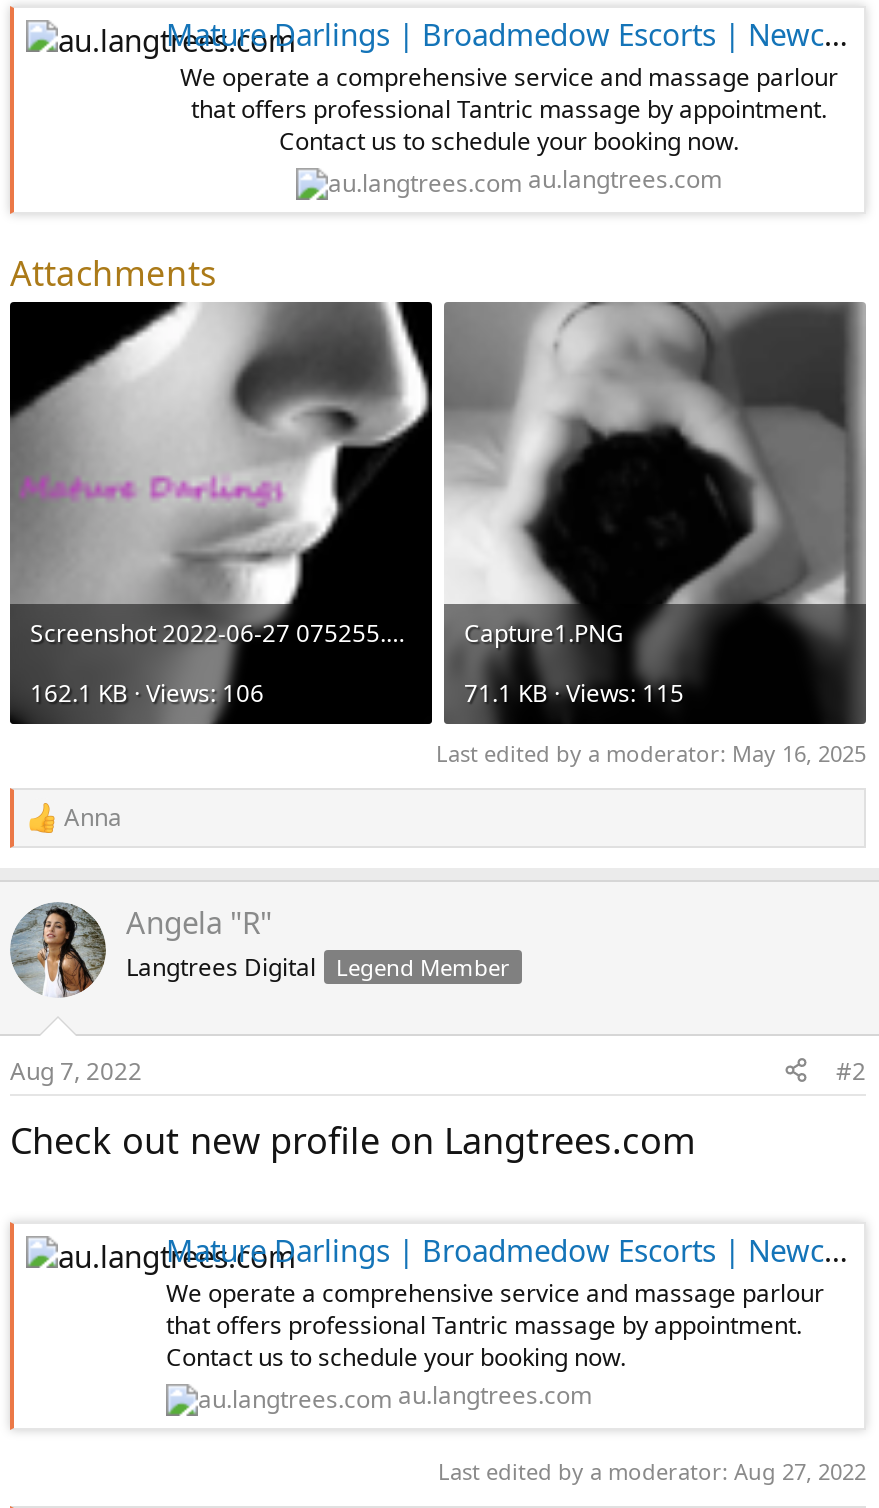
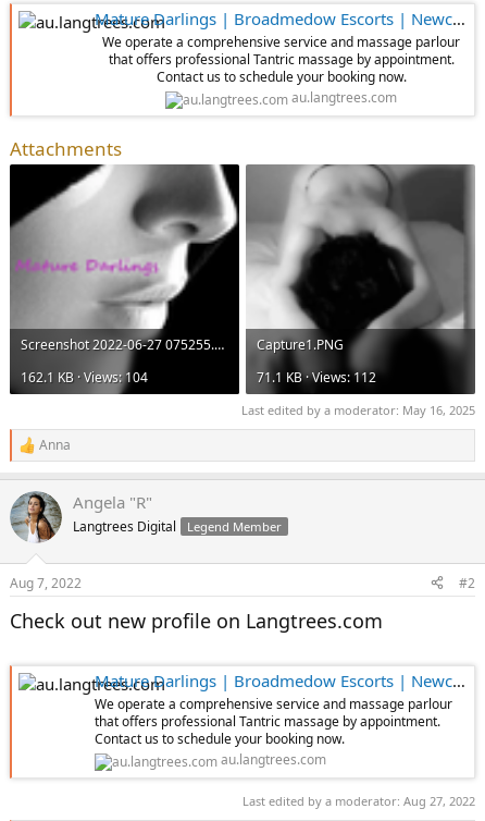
- 162.1 KB · Views: 106
+ 162.1 KB · Views: 104

- 71.1 KB · Views: 115
+ 71.1 KB · Views: 112
